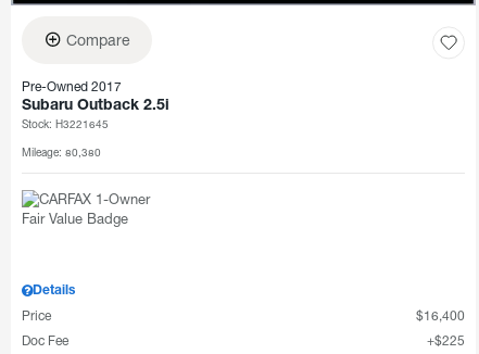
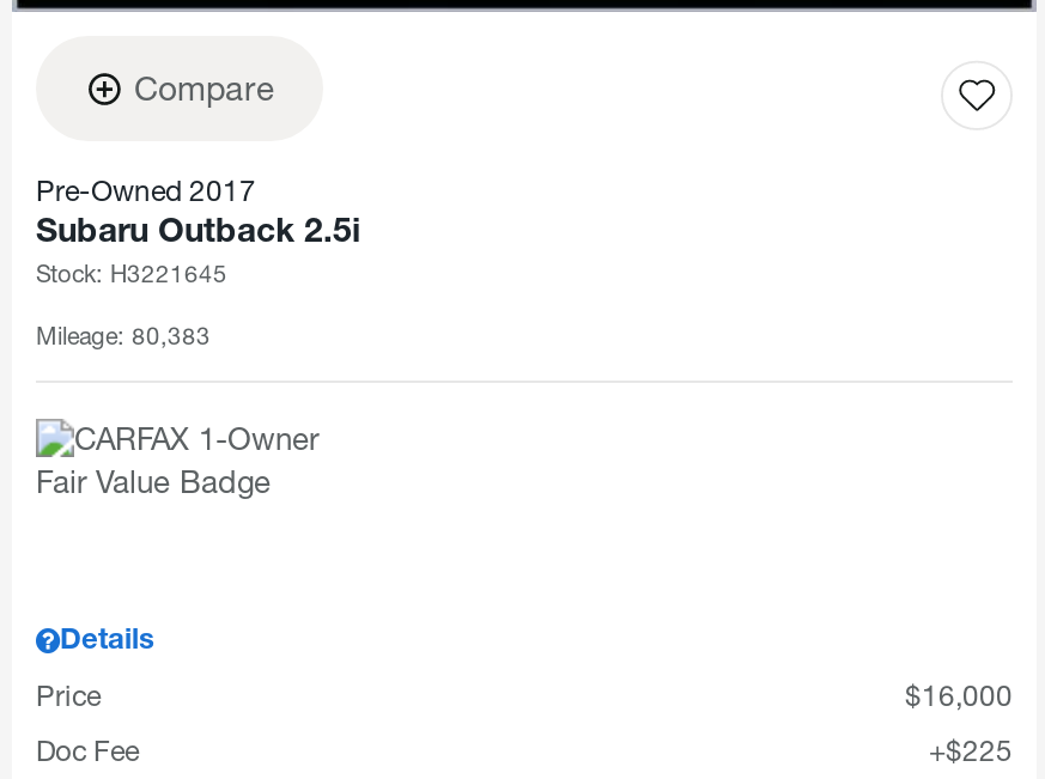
- Mileage: 80,380
+ Mileage: 80,383

- $16,400
+ $16,000
